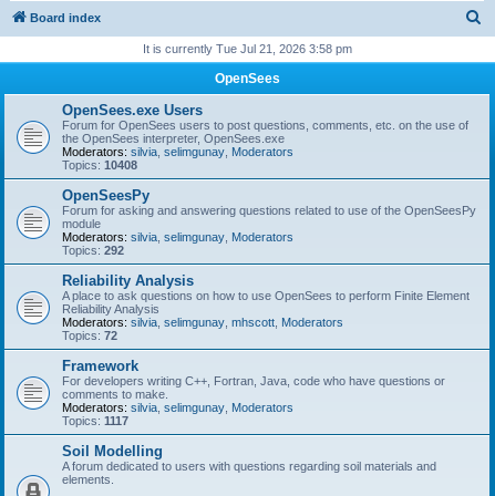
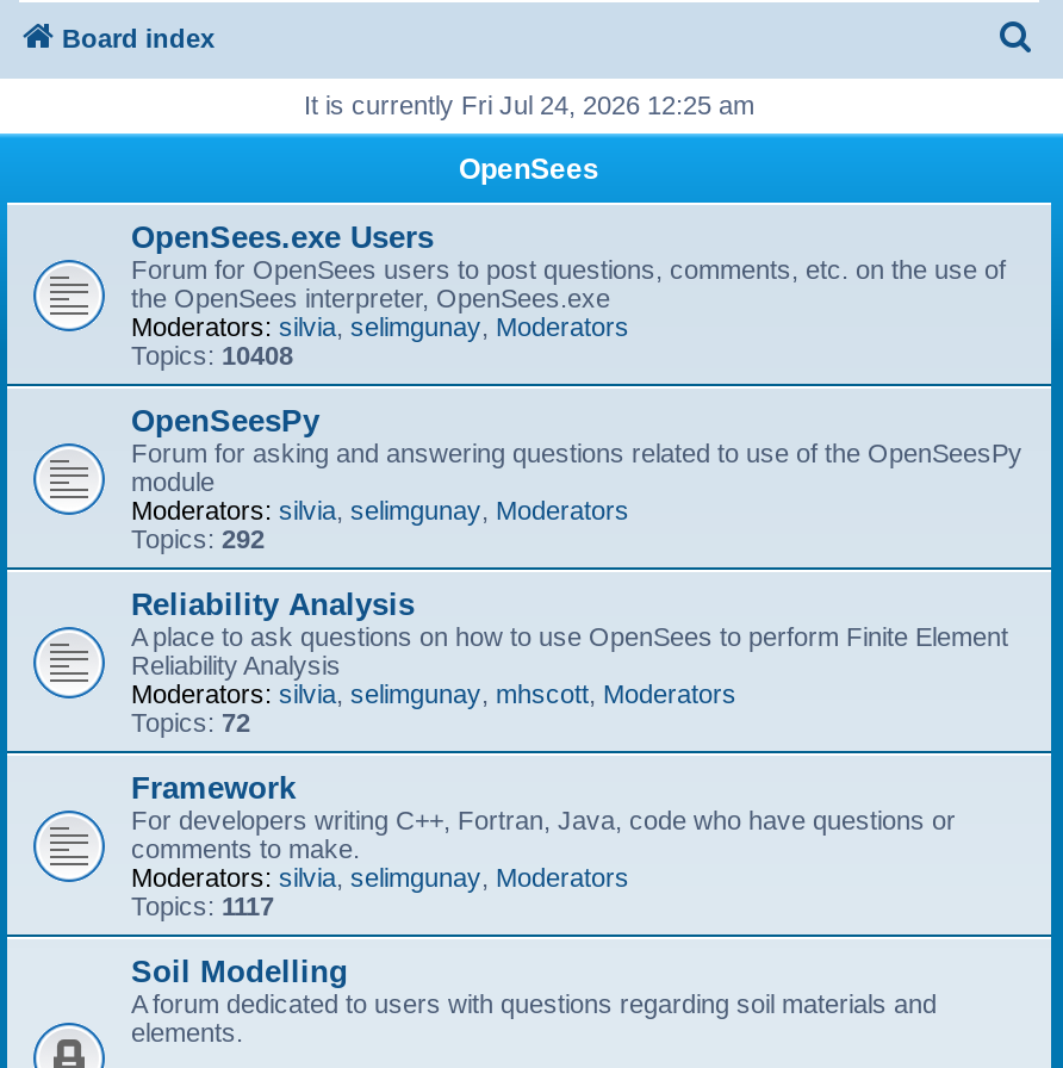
- It is currently Tue Jul 21, 2026 3:58 pm
+ It is currently Fri Jul 24, 2026 12:25 am
